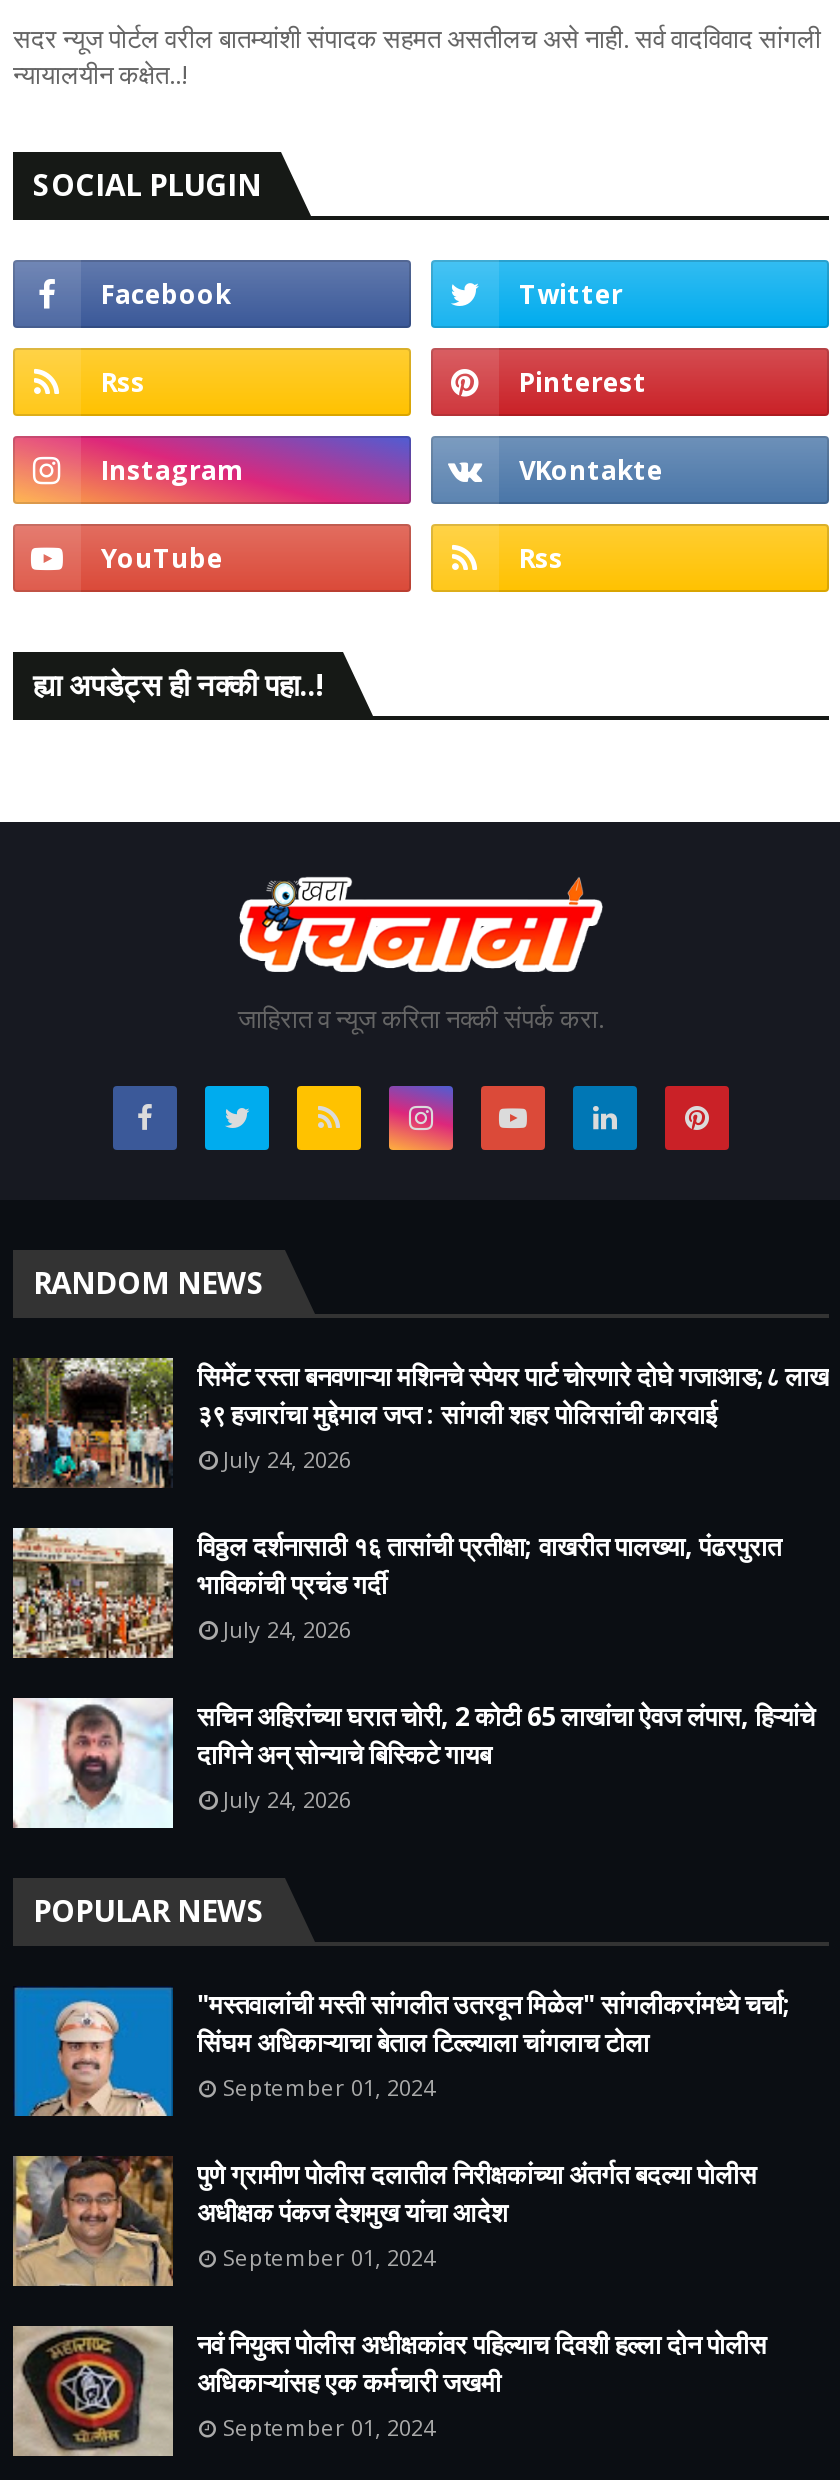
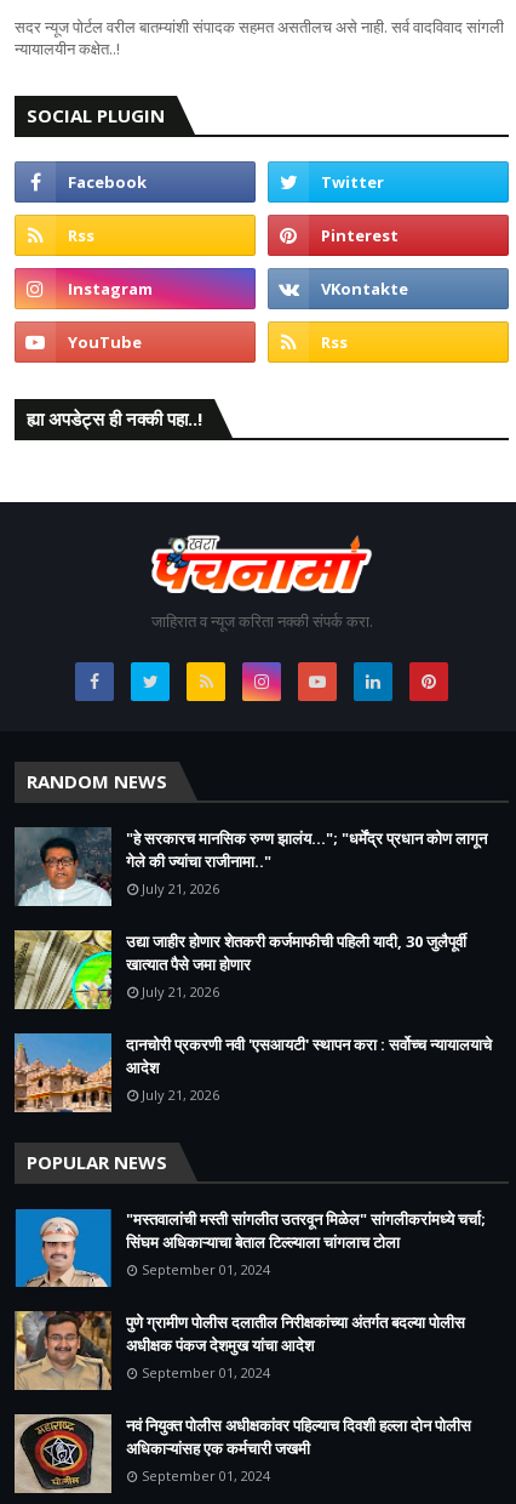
- [image]
- सिमेंट रस्ता बनवणाऱ्या मशिनचे स्पेयर पार्ट चोरणारे दोघे गजाआड;८ लाख
- ३९ हजारांचा मुद्देमाल जप्त : सांगली शहर पोलिसांची कारवाई
- July 24, 2026
+ [image]
+ "हे सरकारच मानसिक रुग्ण झालंय..."; "धर्मेंद्र प्रधान कोण लागून
+ गेले की ज्यांचा राजीनामा.."
+ July 21, 2026

- [image]
- विठ्ठल दर्शनासाठी १६ तासांची प्रतीक्षा; वाखरीत पालख्या, पंढरपुरात
- भाविकांची प्रचंड गर्दी
- July 24, 2026
+ [image]
+ उद्या जाहीर होणार शेतकरी कर्जमाफीची पहिली यादी, 30 जुलैपूर्वी
+ खात्यात पैसे जमा होणार
+ July 21, 2026

- [image]
- सचिन अहिरांच्या घरात चोरी, 2 कोटी 65 लाखांचा ऐवज लंपास, हिऱ्यांचे
- दागिने अन् सोन्याचे बिस्किटे गायब
- July 24, 2026
+ [image]
+ दानचोरी प्रकरणी नवी 'एसआयटी' स्थापन करा : सर्वोच्च न्यायालयाचे
+ आदेश
+ July 21, 2026
